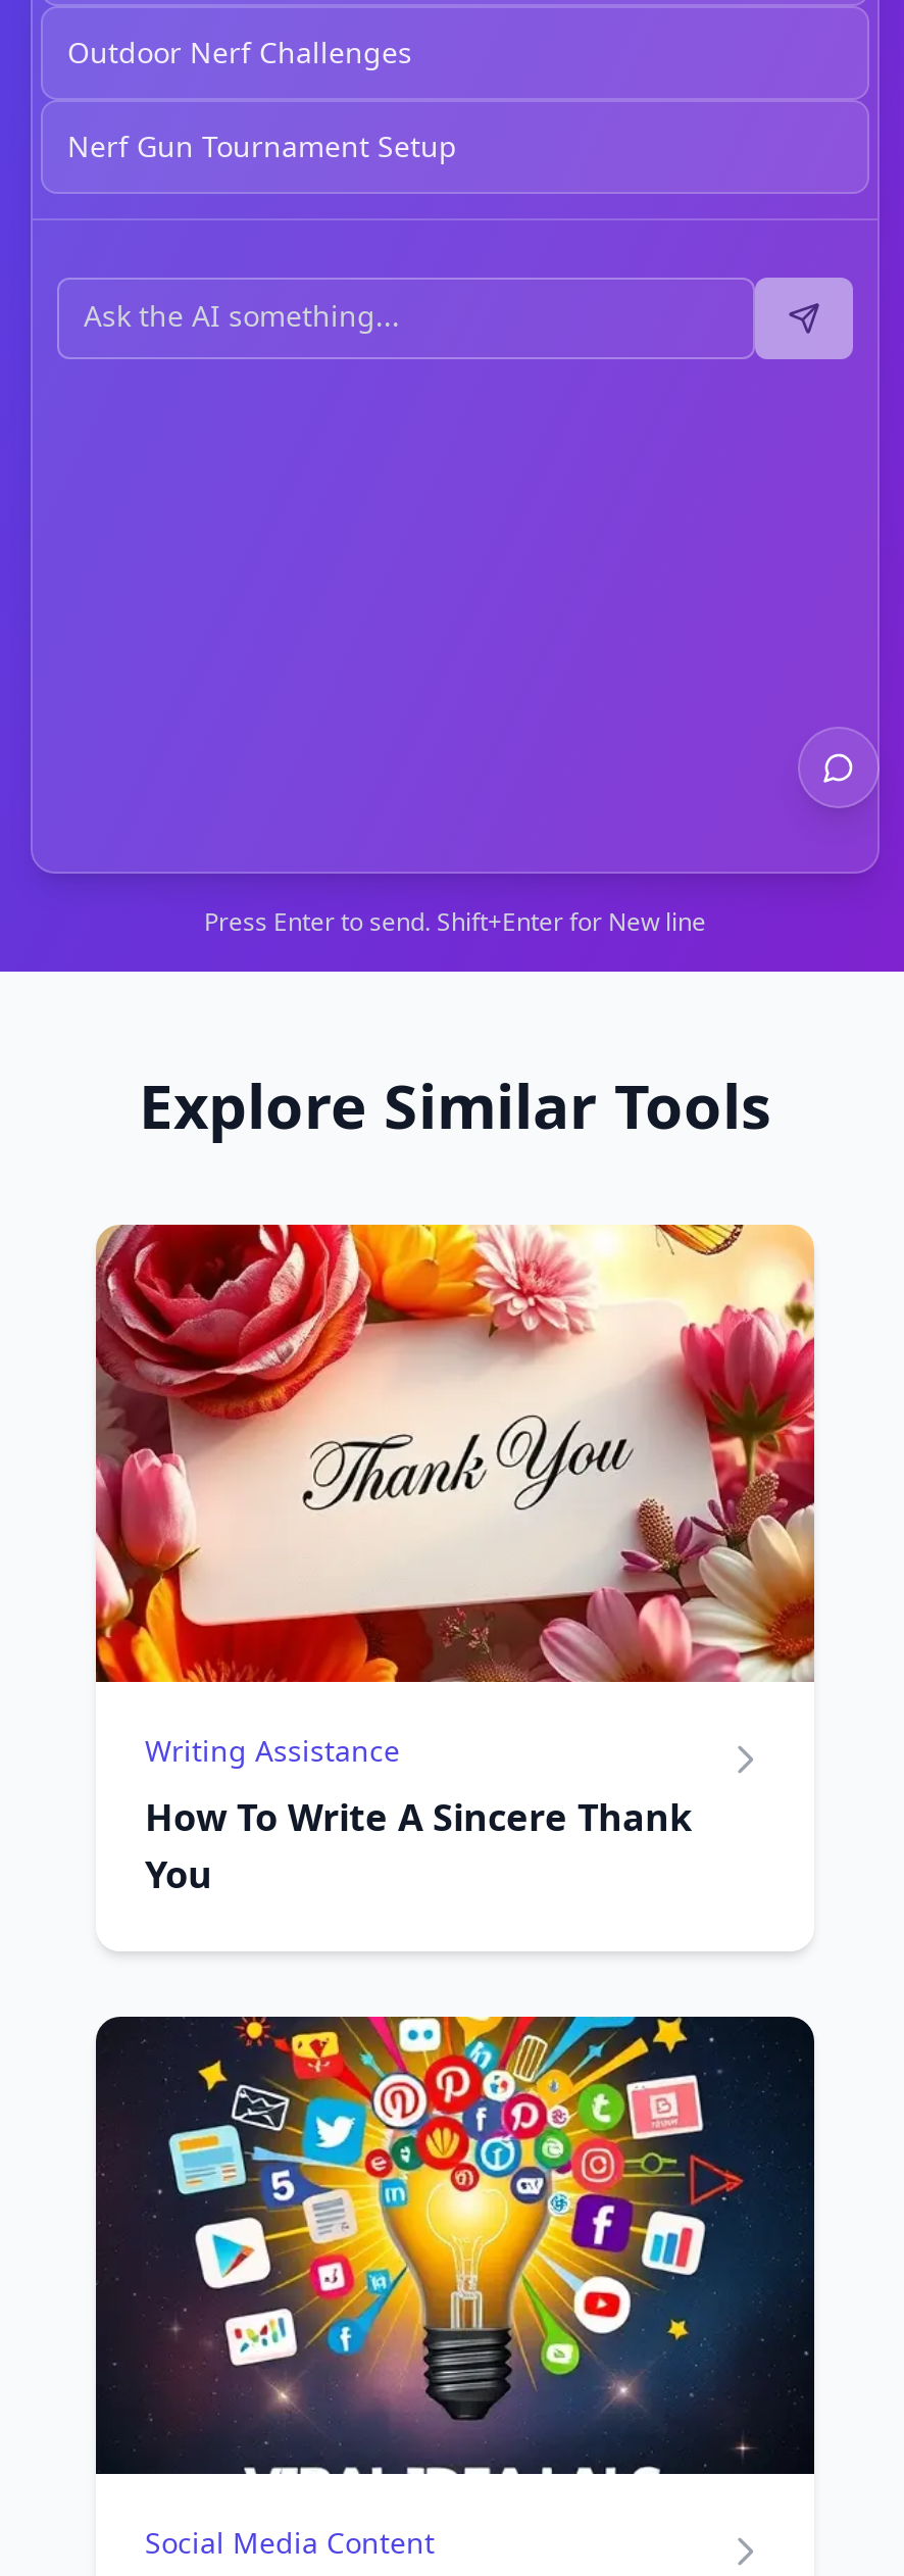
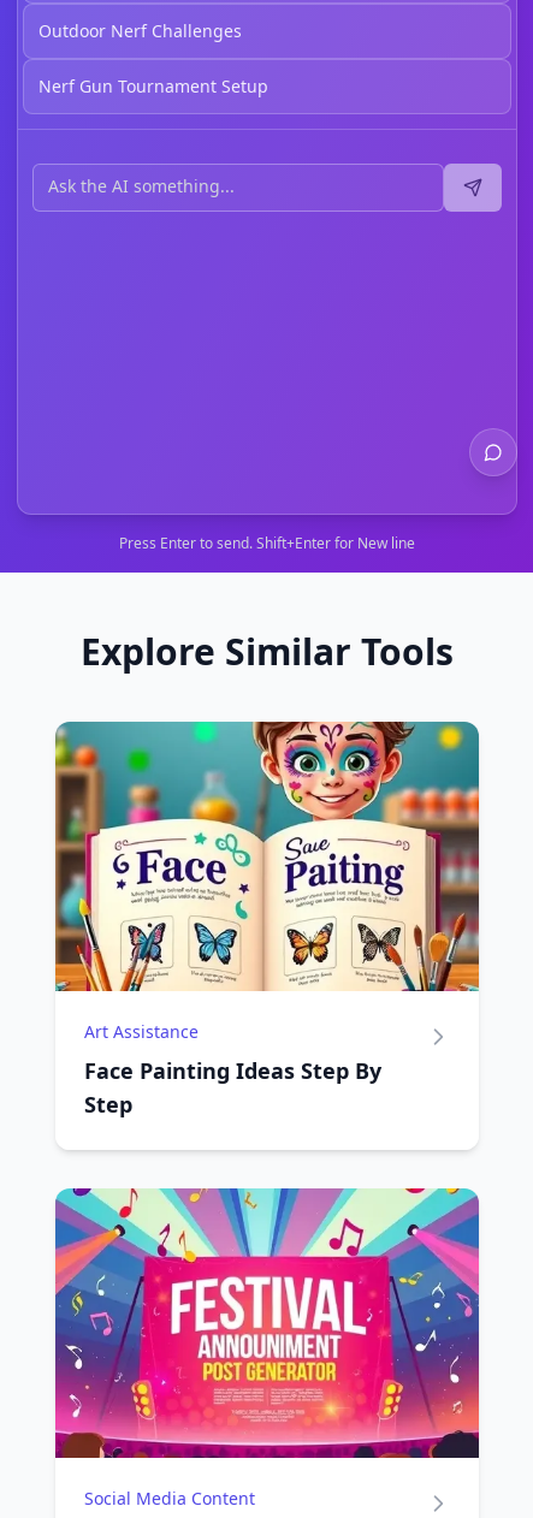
- [image]
- Writing Assistance
+ [image]
+ Art Assistance

- How To Write A Sincere Thank
- You
+ Face Painting Ideas Step By
+ Step

- [image]
+ [image]
